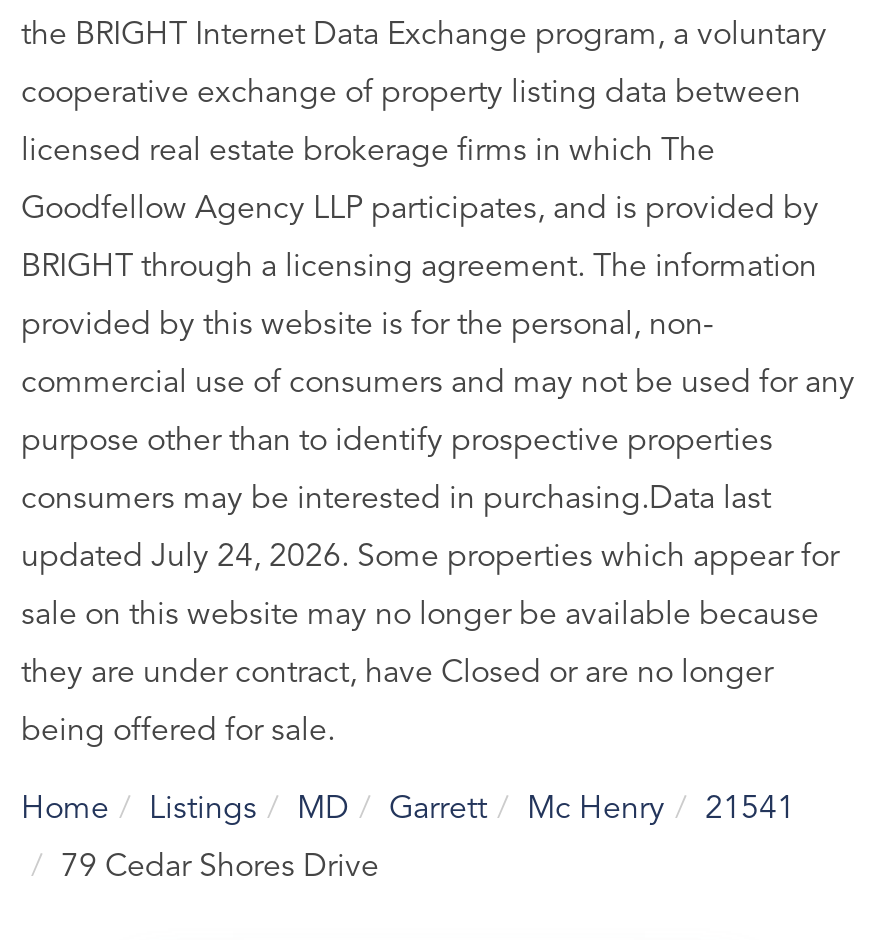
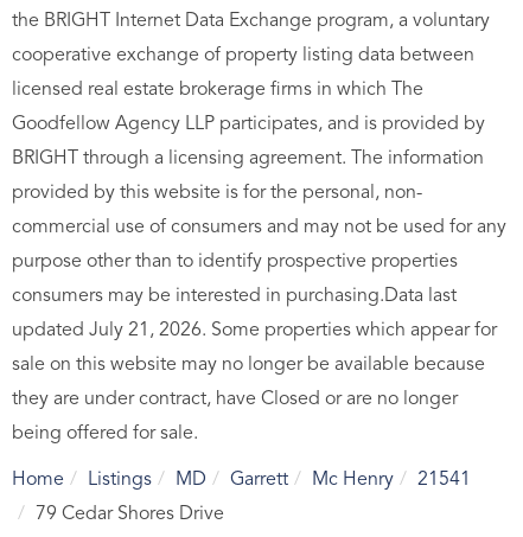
- updated July 24, 2026. Some properties which appear for
+ updated July 21, 2026. Some properties which appear for
